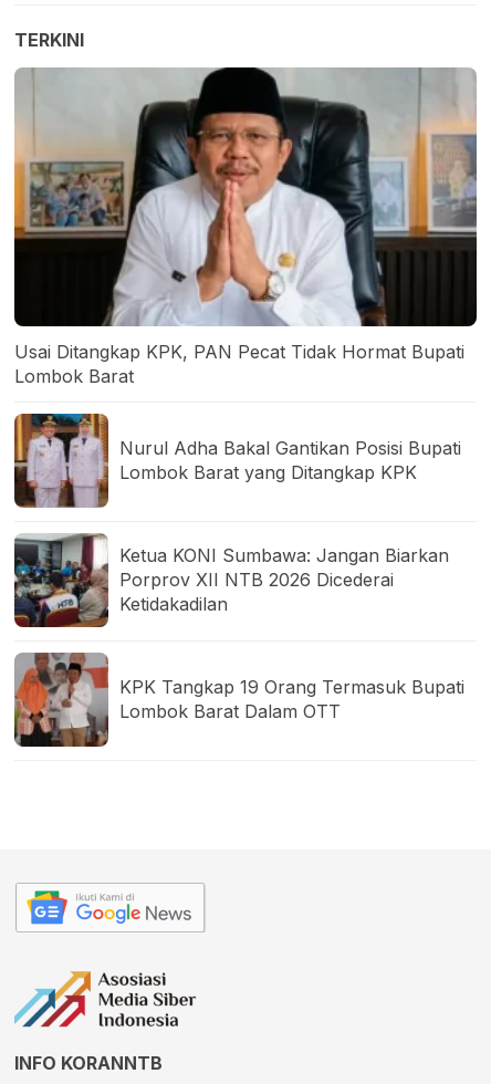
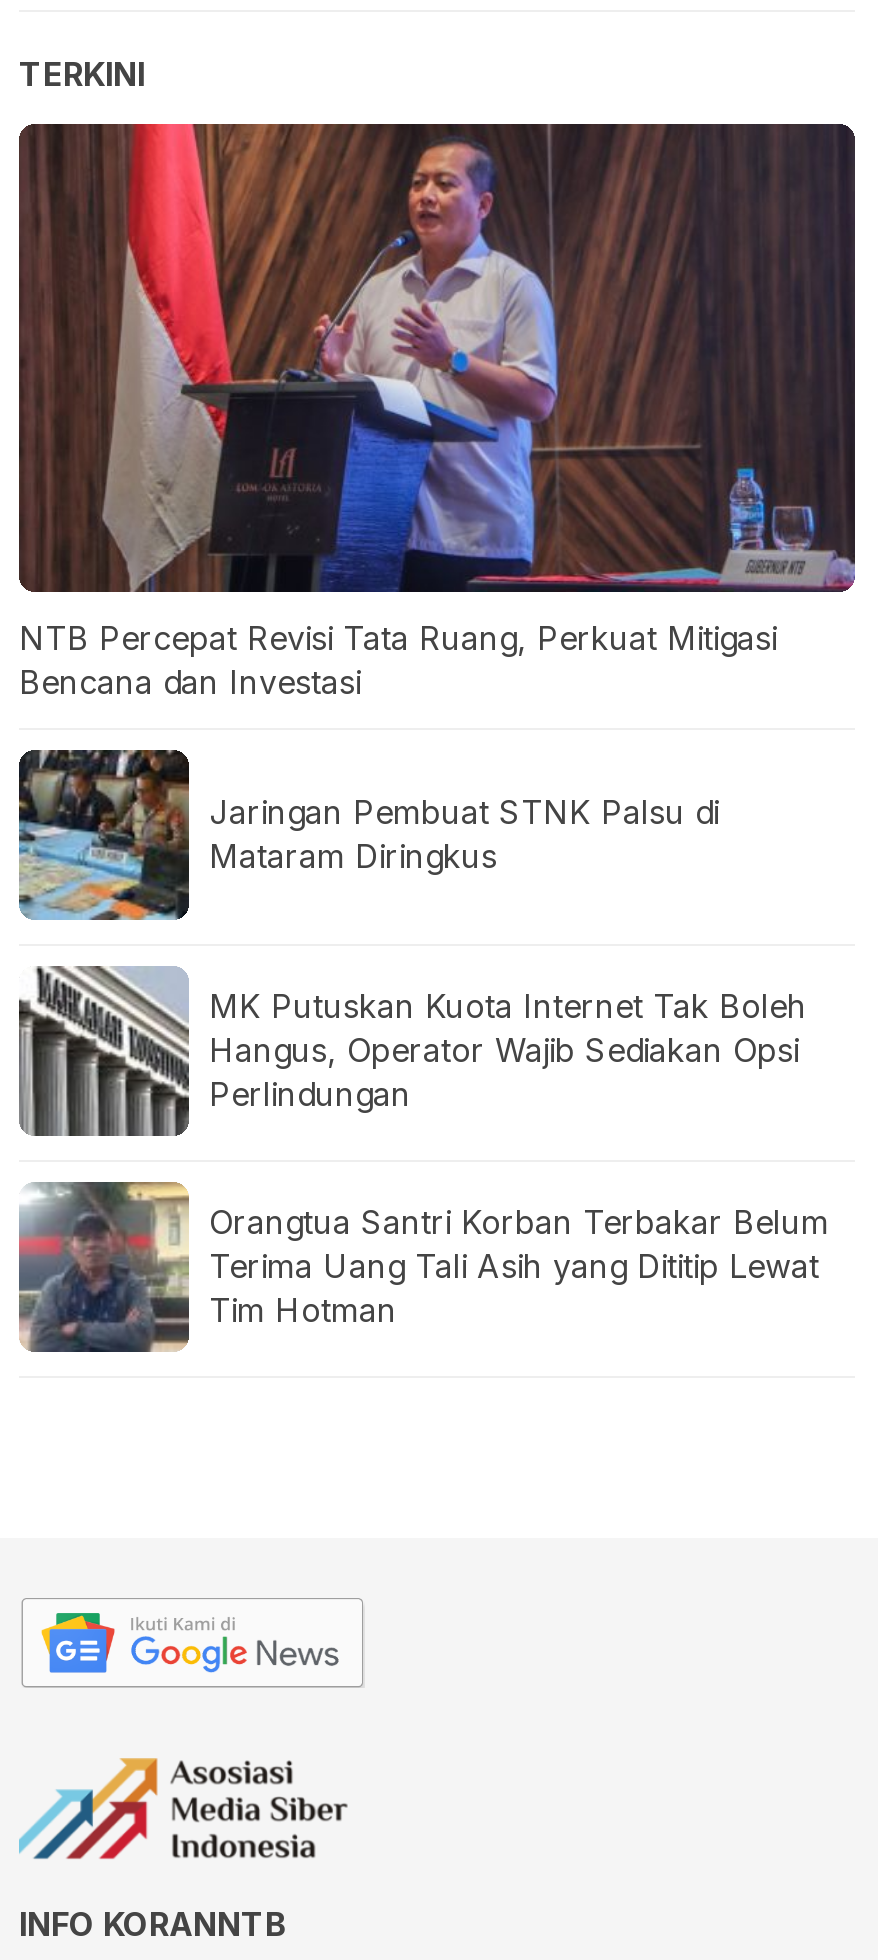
- [image]
- Usai Ditangkap KPK, PAN Pecat Tidak Hormat Bupati
- Lombok Barat
+ [image]
+ NTB Percepat Revisi Tata Ruang, Perkuat Mitigasi
+ Bencana dan Investasi

- [image]
- Nurul Adha Bakal Gantikan Posisi Bupati
- Lombok Barat yang Ditangkap KPK
+ [image]
+ Jaringan Pembuat STNK Palsu di
+ Mataram Diringkus

- [image]
- Ketua KONI Sumbawa: Jangan Biarkan
- Porprov XII NTB 2026 Dicederai
- Ketidakadilan
+ [image]
+ MK Putuskan Kuota Internet Tak Boleh
+ Hangus, Operator Wajib Sediakan Opsi
+ Perlindungan

- [image]
- KPK Tangkap 19 Orang Termasuk Bupati
- Lombok Barat Dalam OTT
+ [image]
+ Orangtua Santri Korban Terbakar Belum
+ Terima Uang Tali Asih yang Dititip Lewat
+ Tim Hotman
